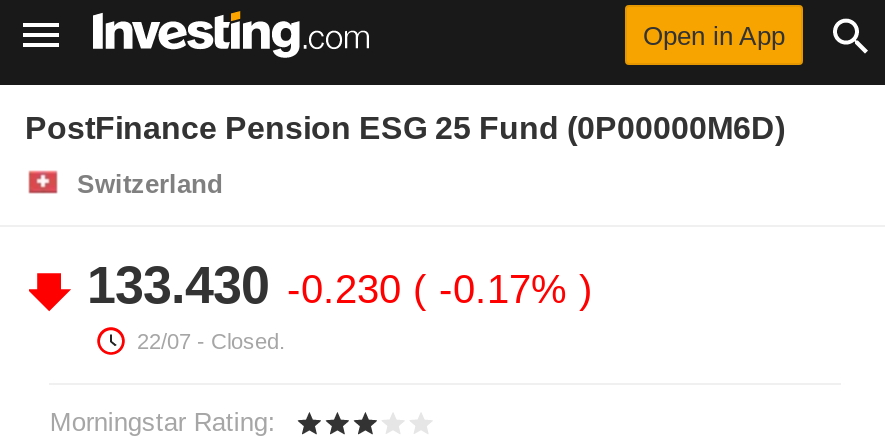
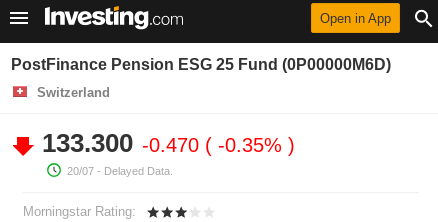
- 133.430 -0.230 -0.17%
- 22/07 - Closed.
+ 133.300 -0.470 -0.35%
+ 20/07 - Delayed Data.
